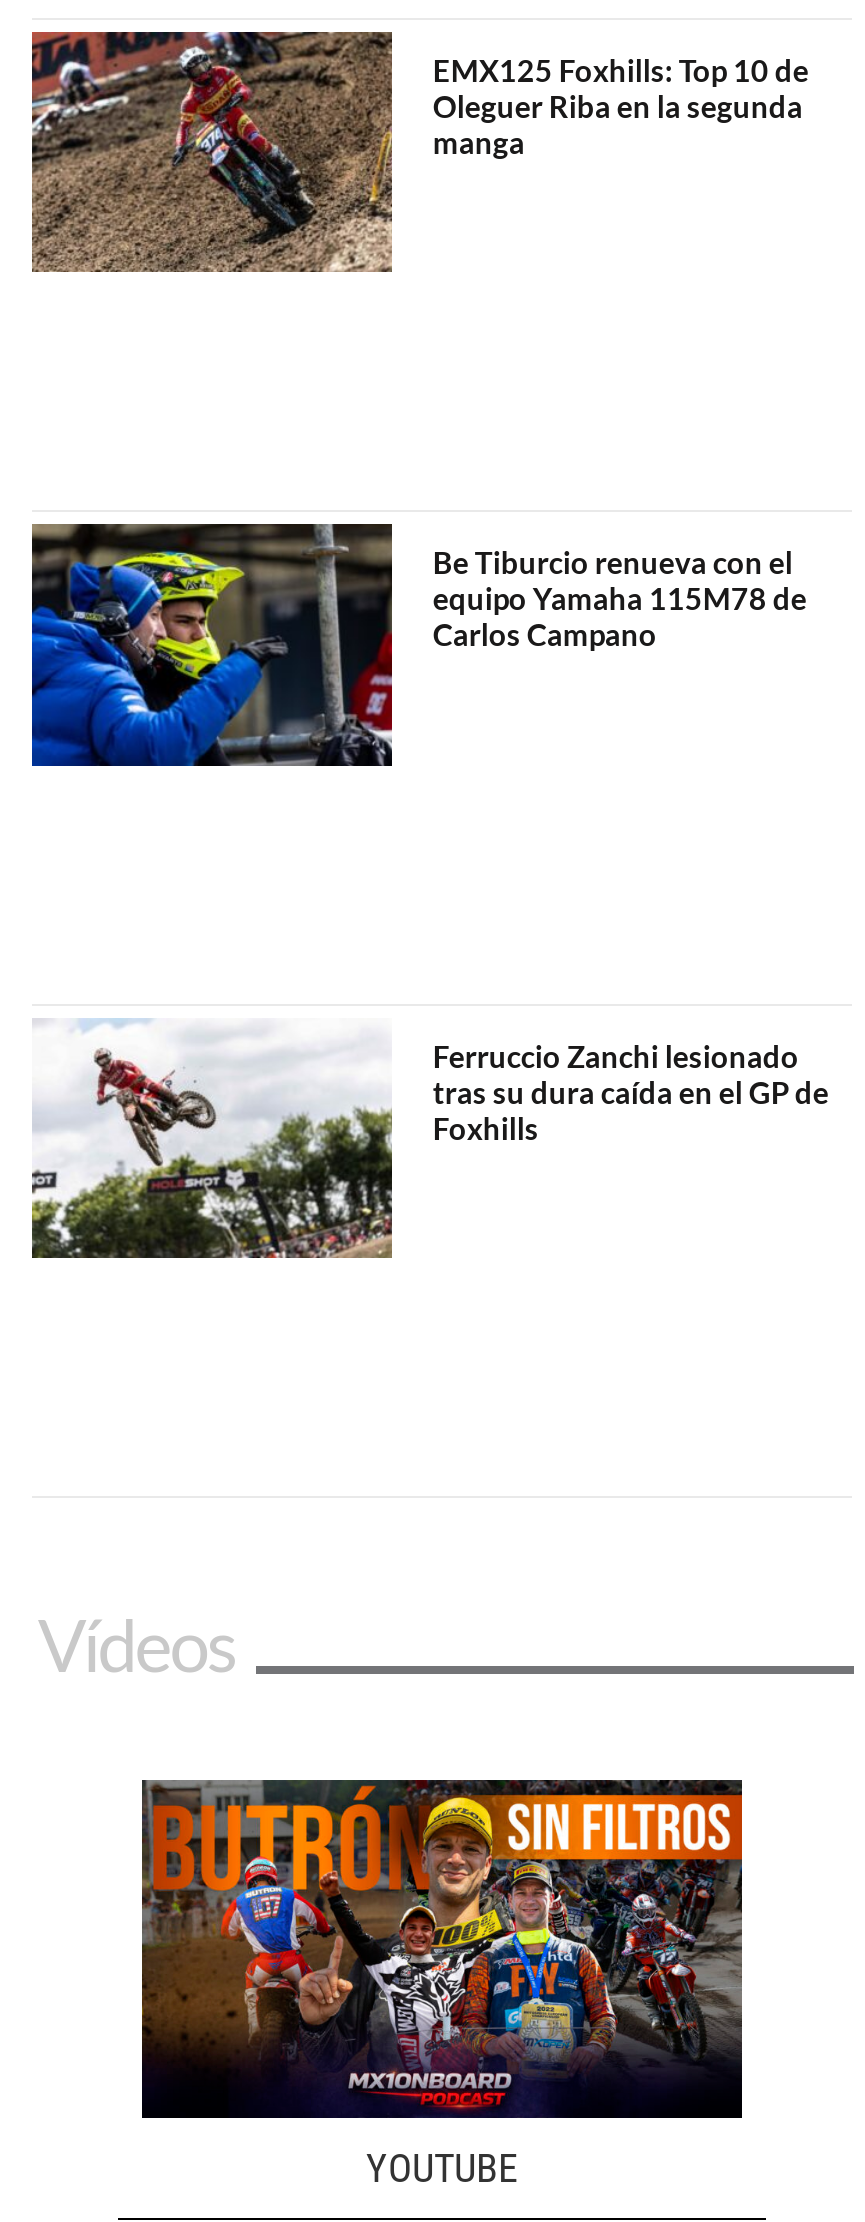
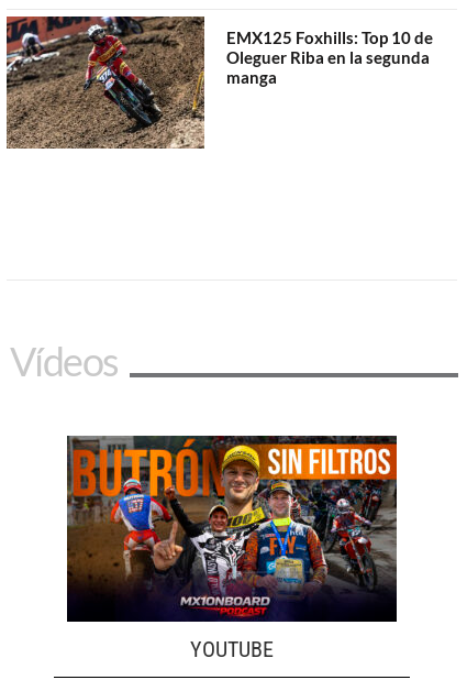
- [image]
- Be Tiburcio renueva con el
- equipo Yamaha 115M78 de
- Carlos Campano

- [image]
- Ferruccio Zanchi lesionado
- tras su dura caída en el GP de
- Foxhills
